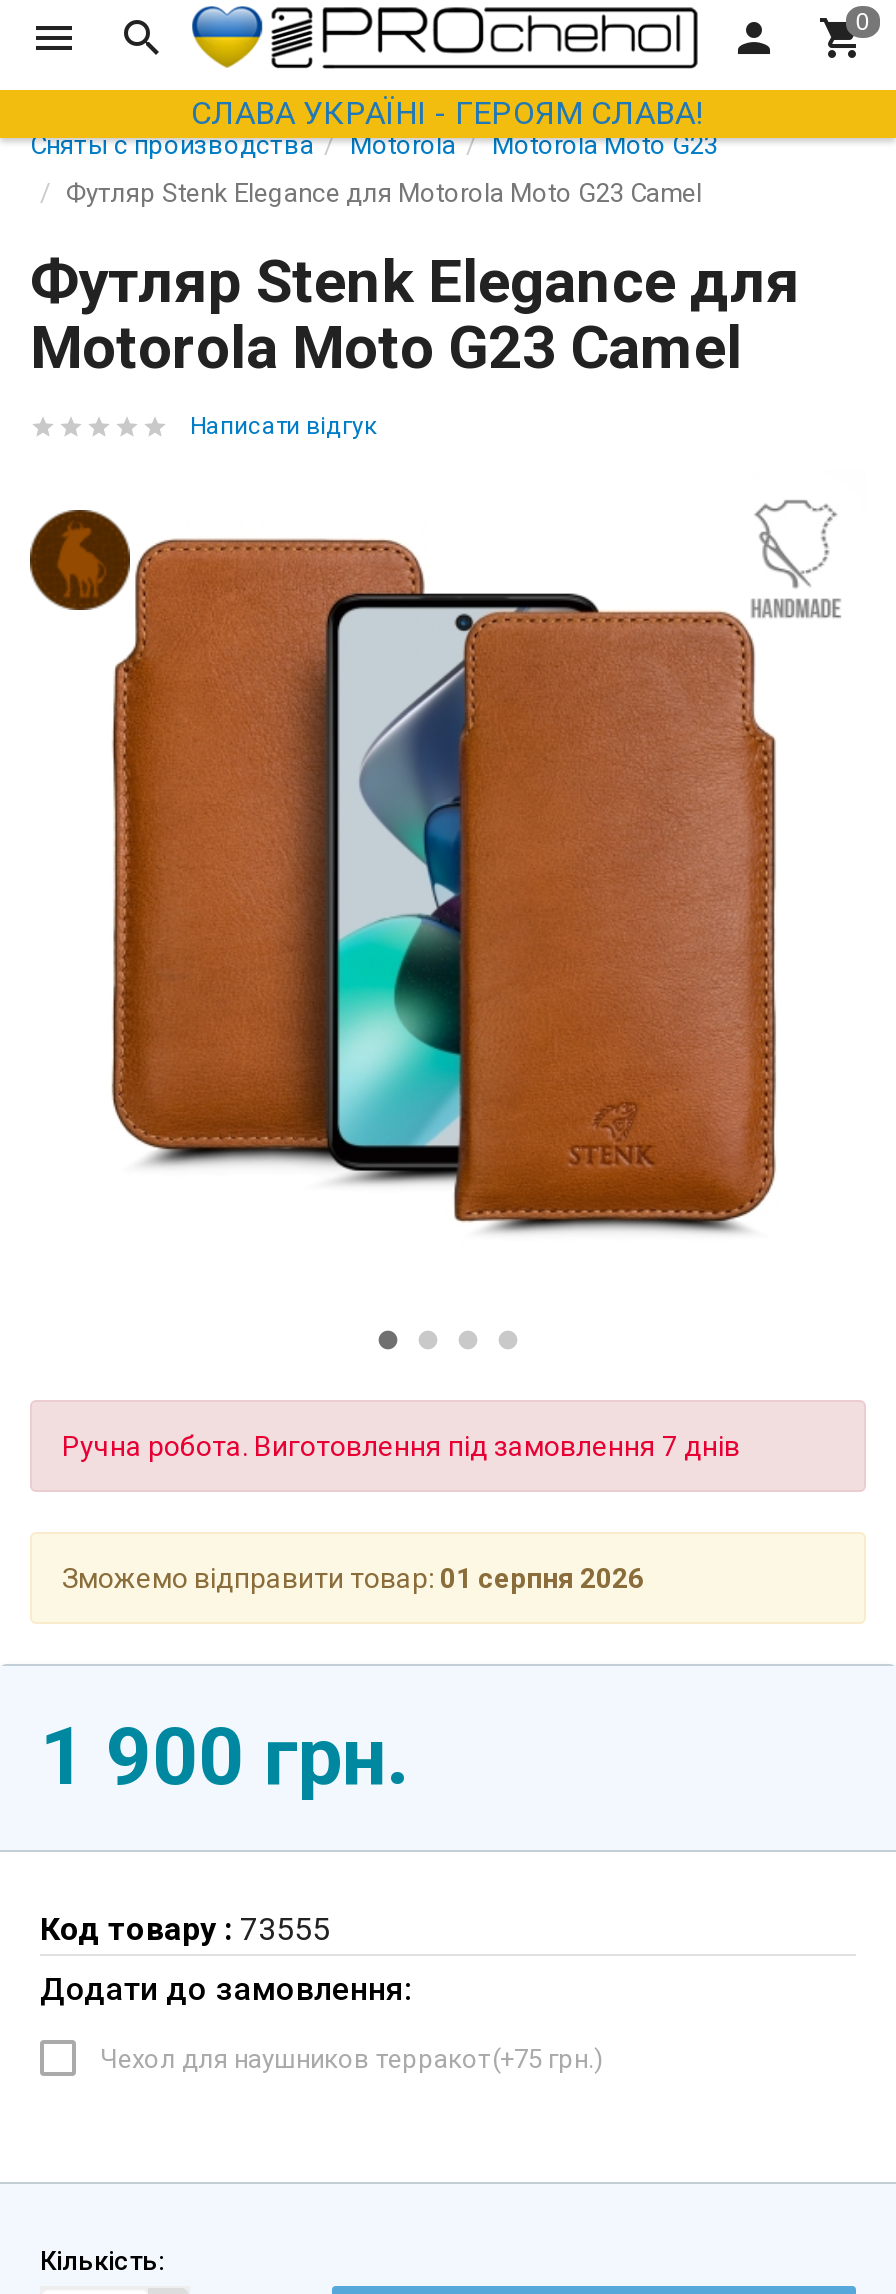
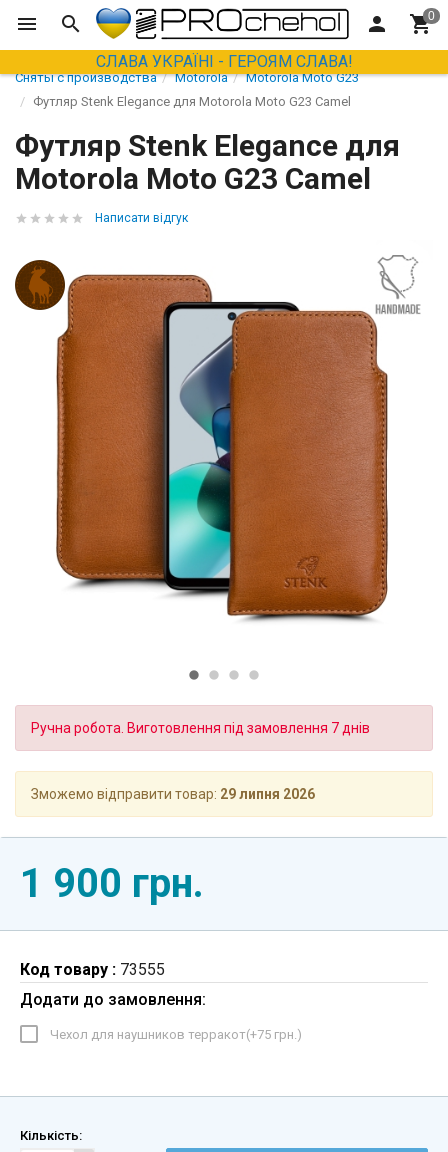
- Зможемо відправити товар: 01 серпня 2026
+ Зможемо відправити товар: 29 липня 2026
